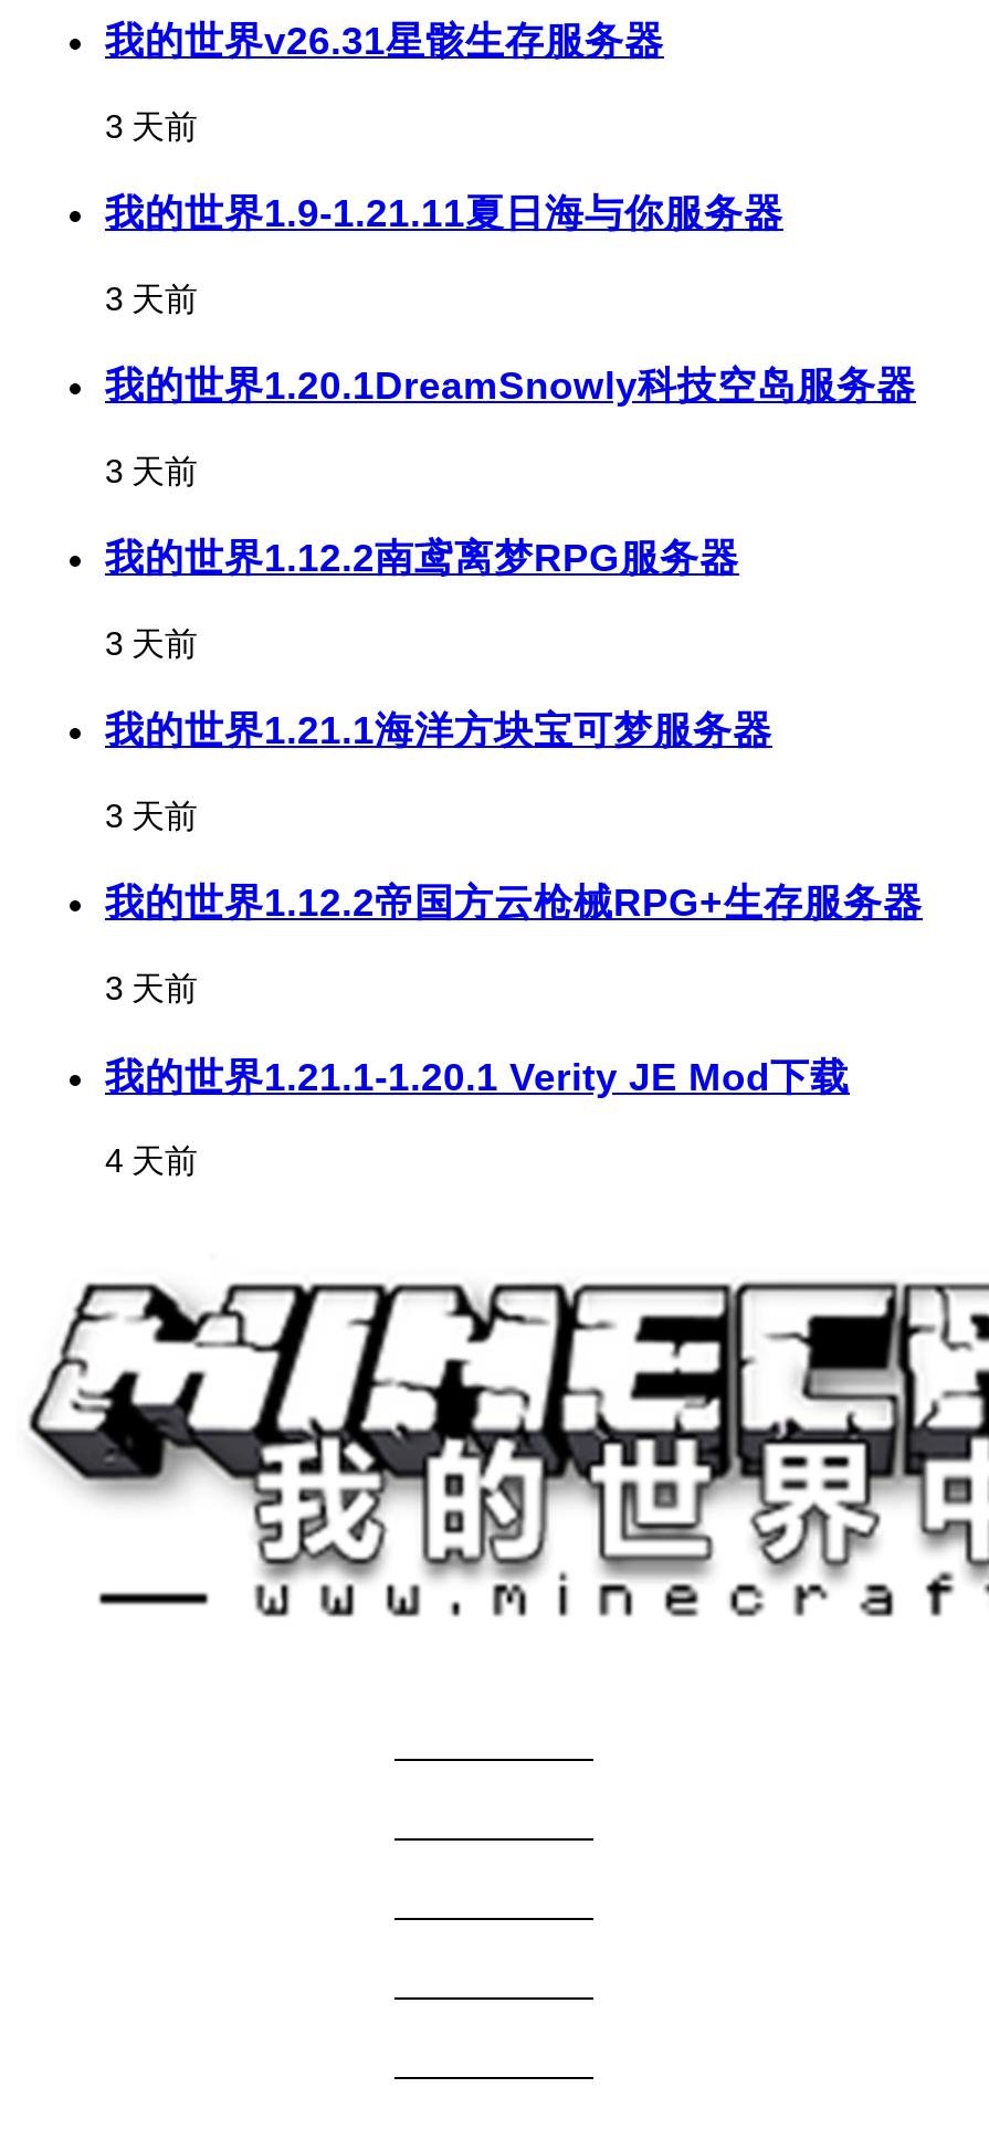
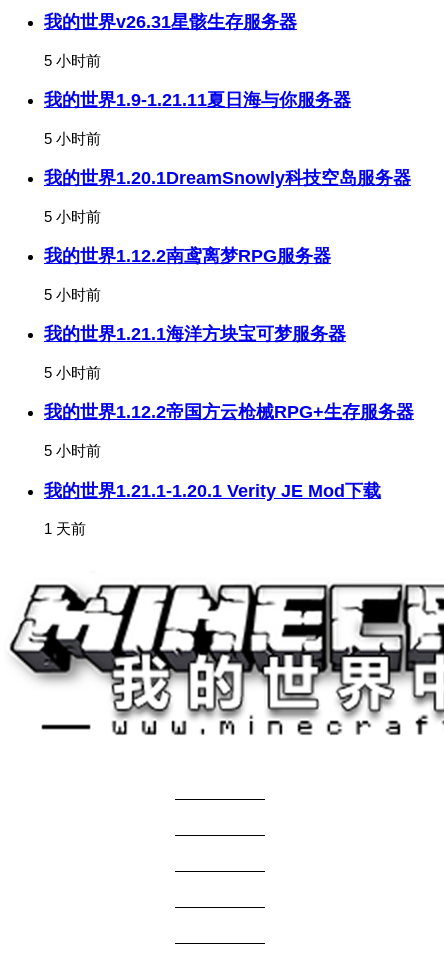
- 3 天前
+ 5 小时前

- 3 天前
+ 5 小时前

- 3 天前
+ 5 小时前

- 3 天前
+ 5 小时前

- 3 天前
+ 5 小时前

- 3 天前
+ 5 小时前

- 4 天前
+ 1 天前
